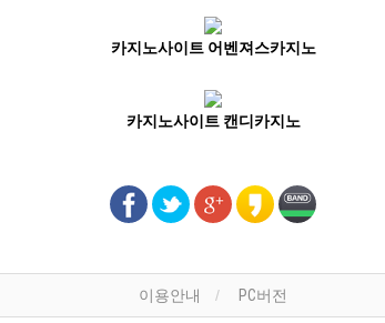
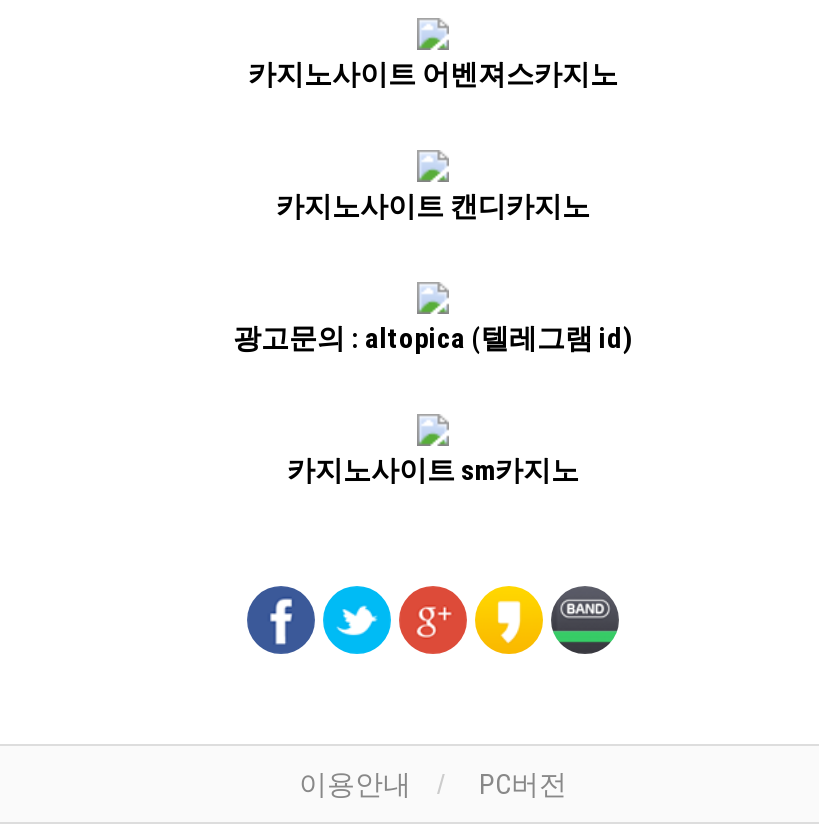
+ 광고문의 : altopica (텔레그램 id)

+ 카지노사이트 sm카지노
